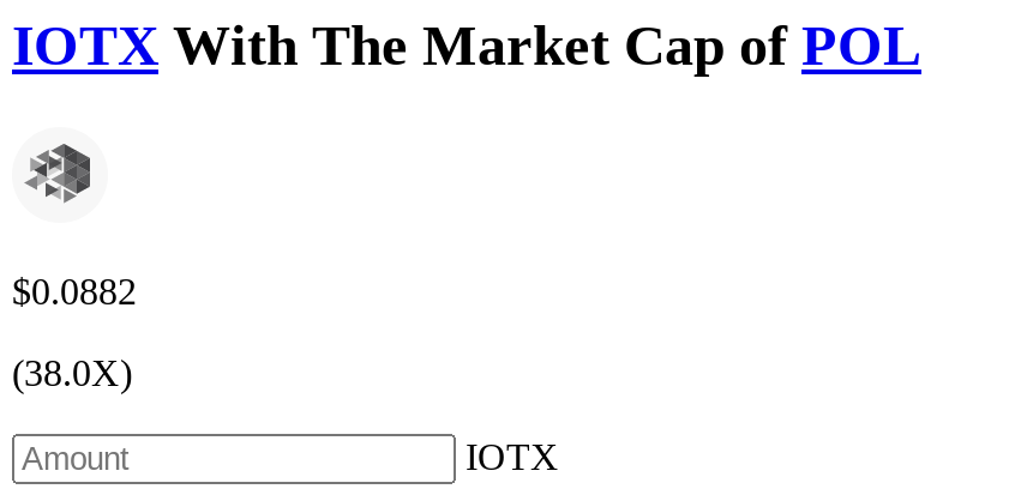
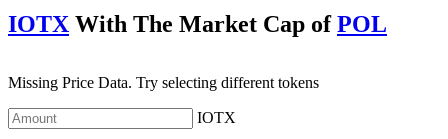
- $0.0882
- (38.0X)
+ Missing Price Data. Try selecting different tokens
